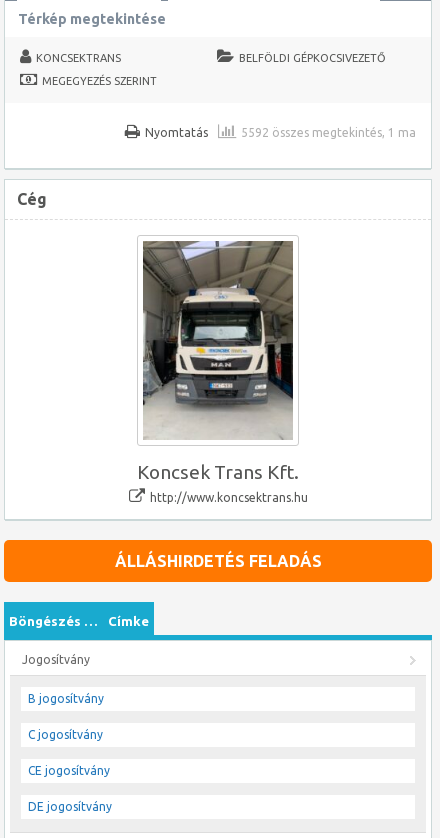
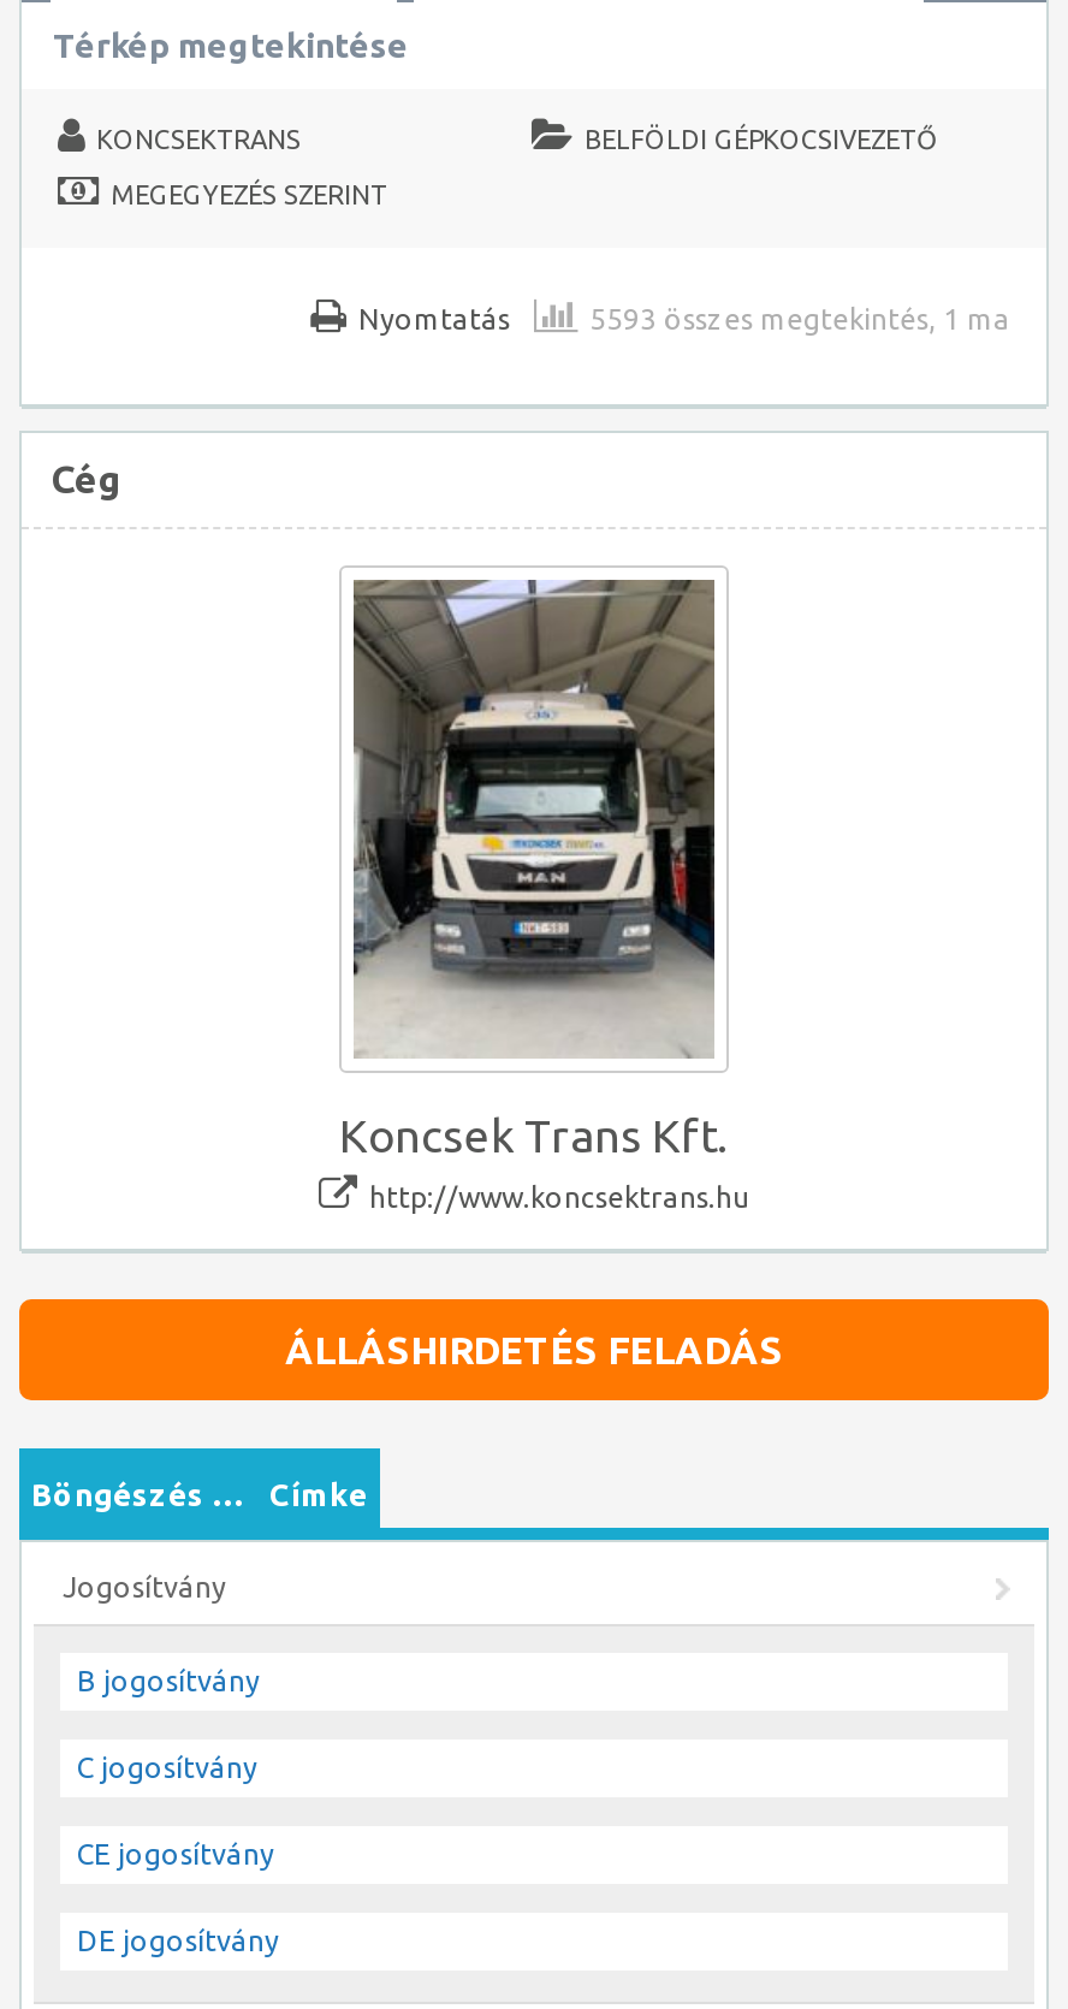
- 5592 összes megtekintés, 1 ma
+ 5593 összes megtekintés, 1 ma
